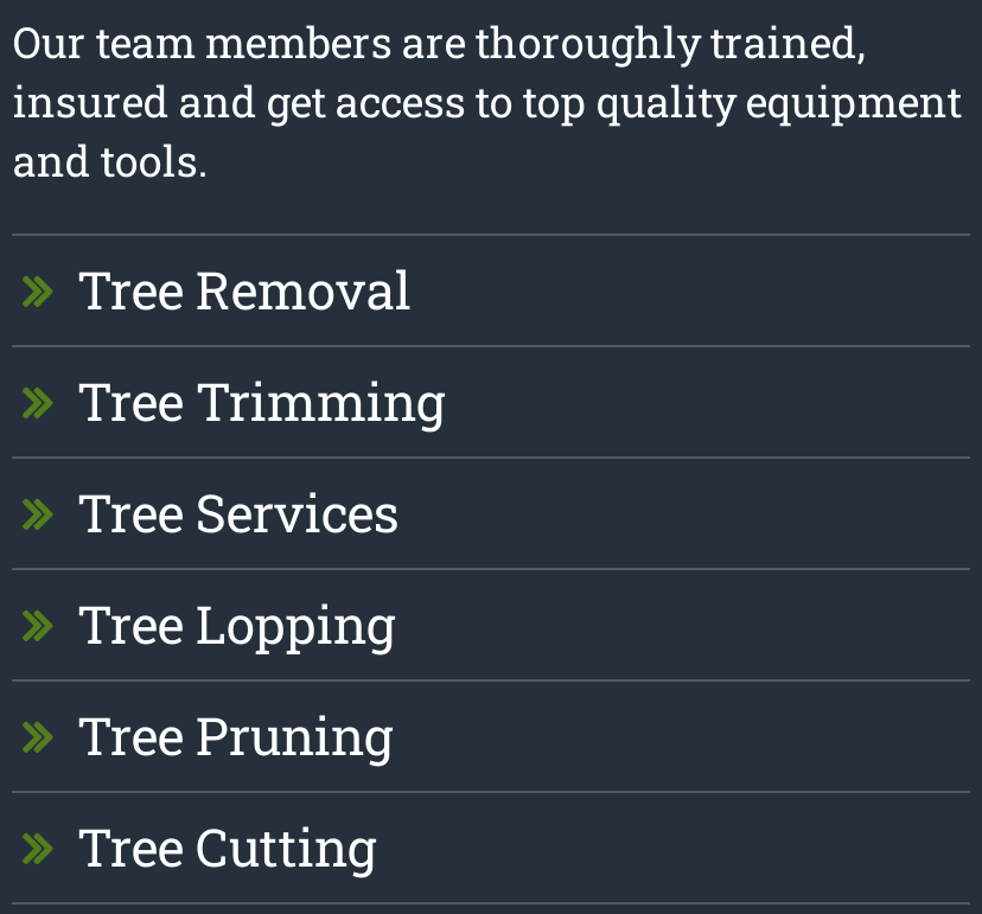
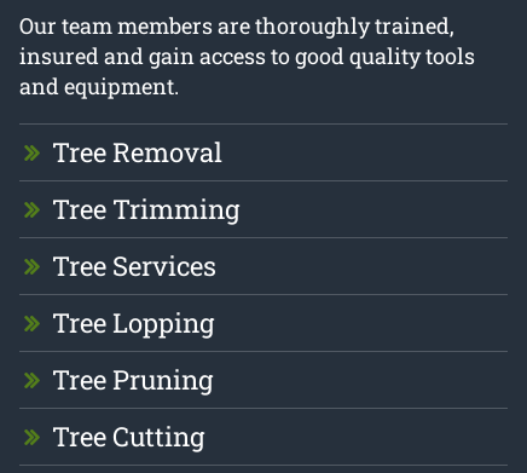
- insured and get access to top quality equipment
+ insured and gain access to good quality tools

- and tools.
+ and equipment.
